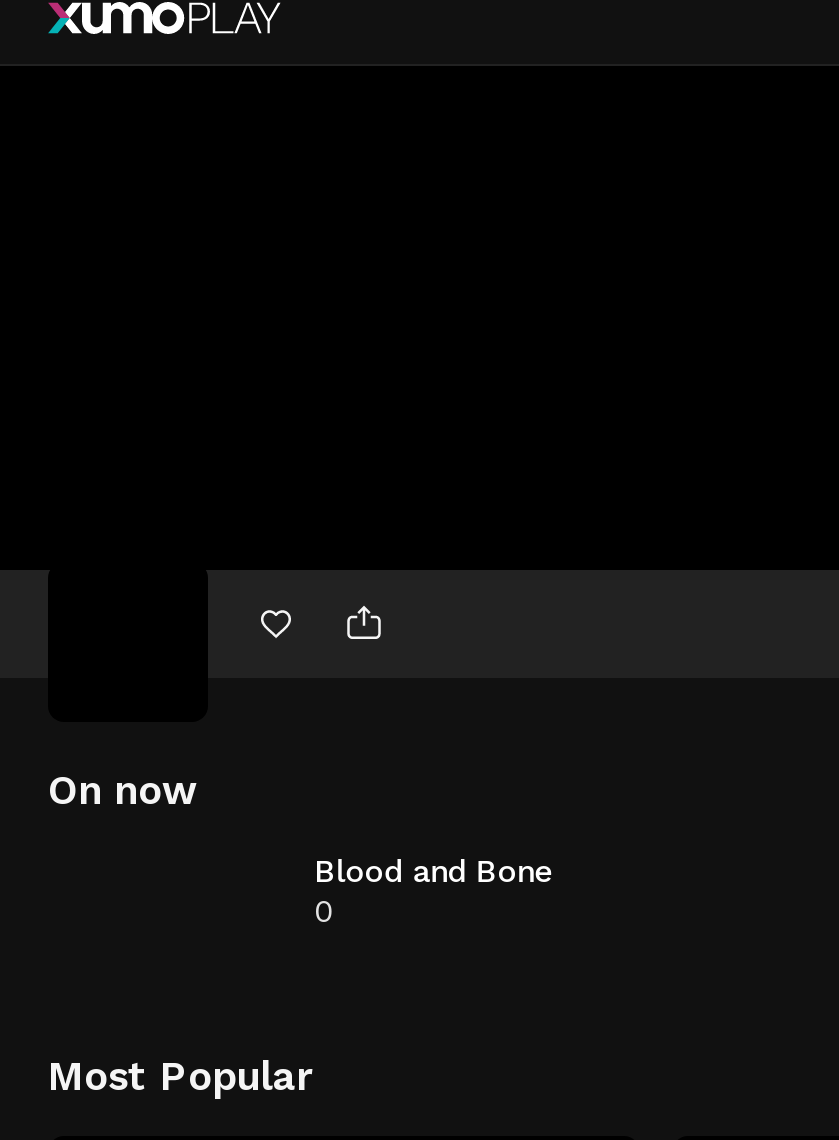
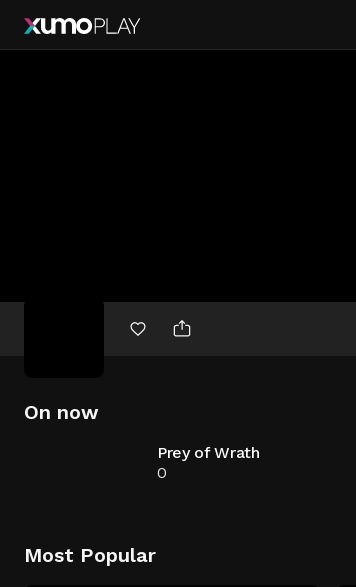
- Blood and Bone
+ Prey of Wrath
